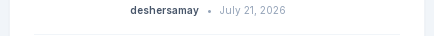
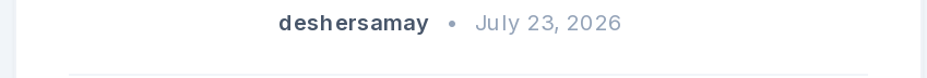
- July 21, 2026
+ July 23, 2026
